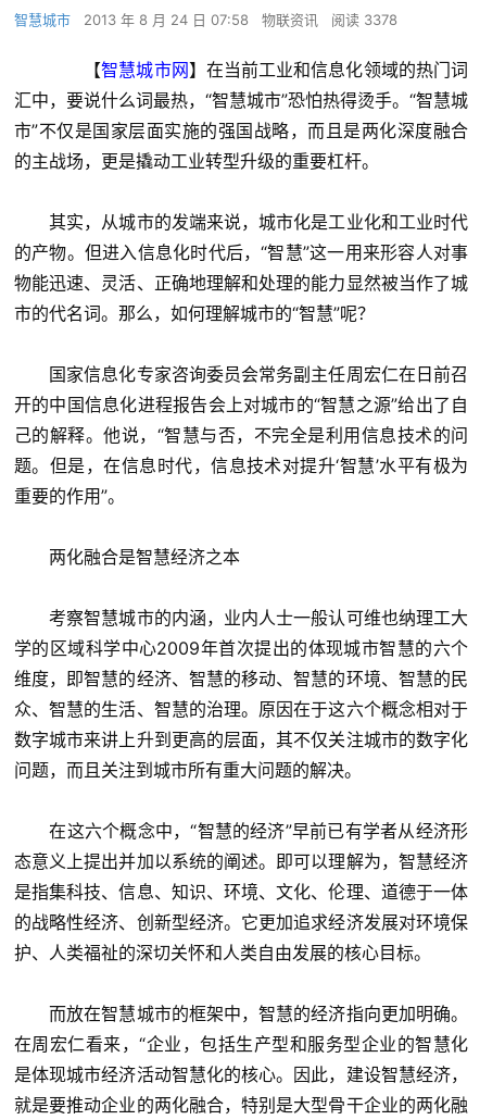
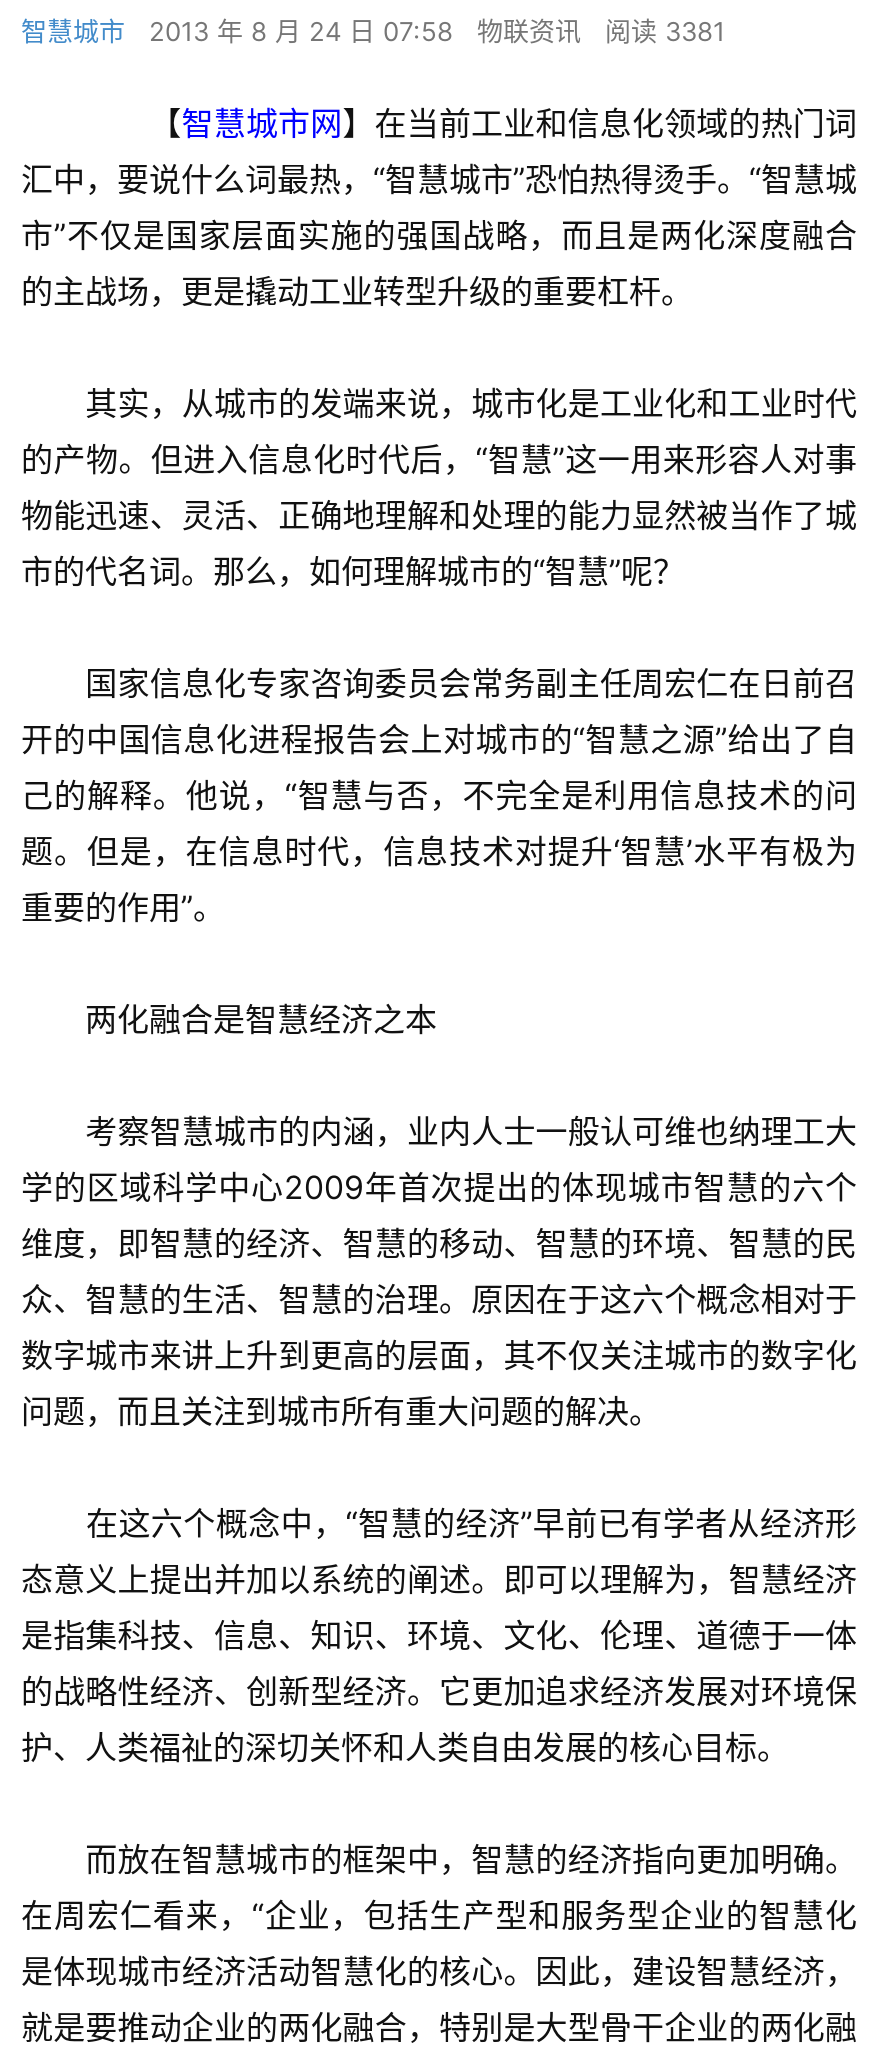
- 智慧城市 2013 年 8 月 24 日 07:58 物联资讯 阅读 3378
+ 智慧城市 2013 年 8 月 24 日 07:58 物联资讯 阅读 3381
